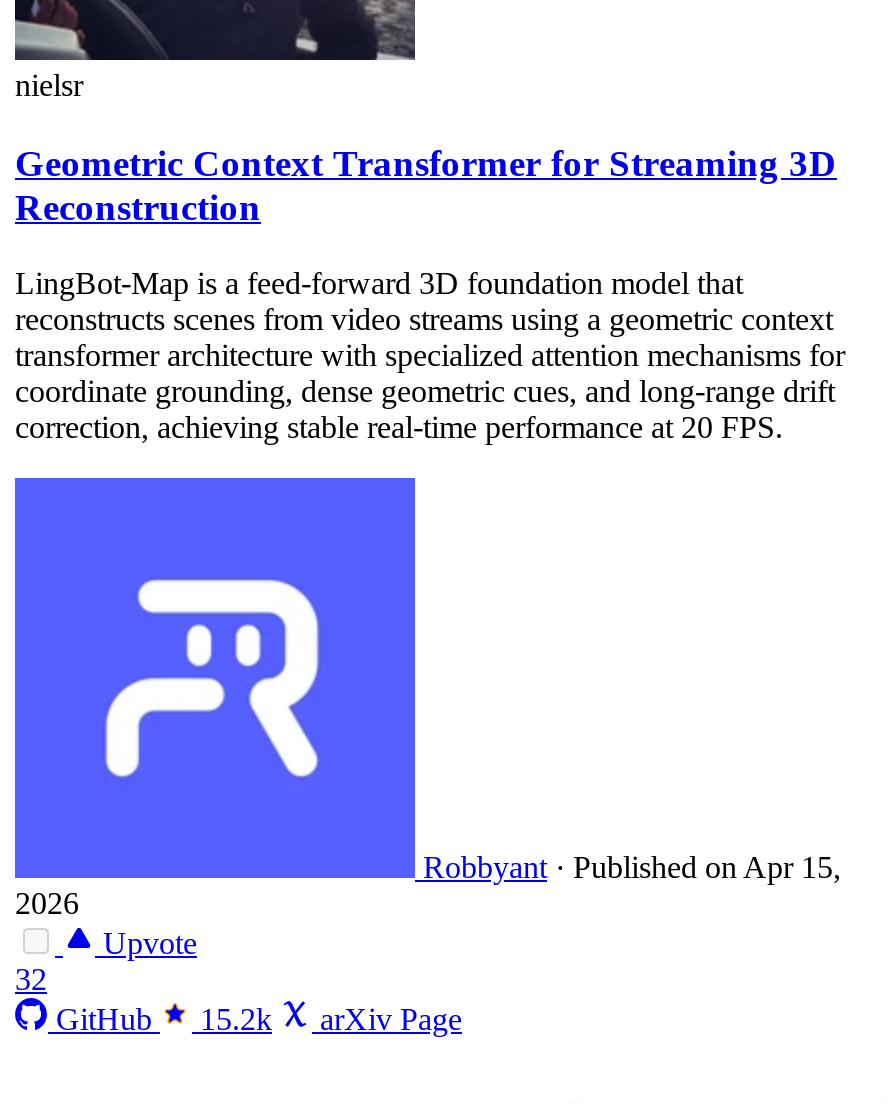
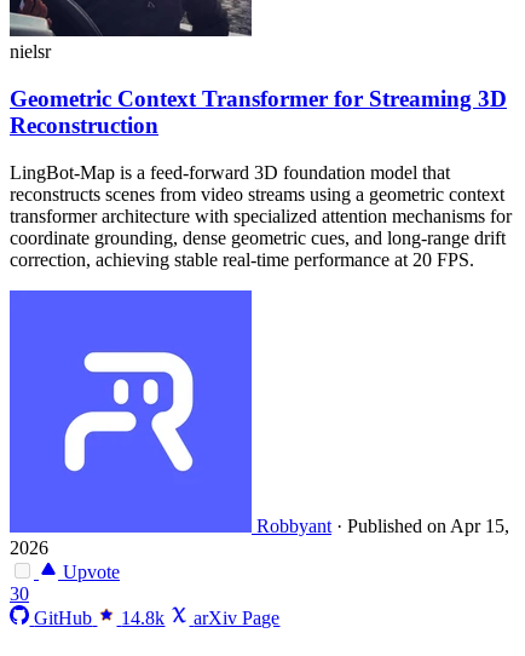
- 32
+ 30

- GitHub 15.2k arXiv Page
+ GitHub 14.8k arXiv Page
